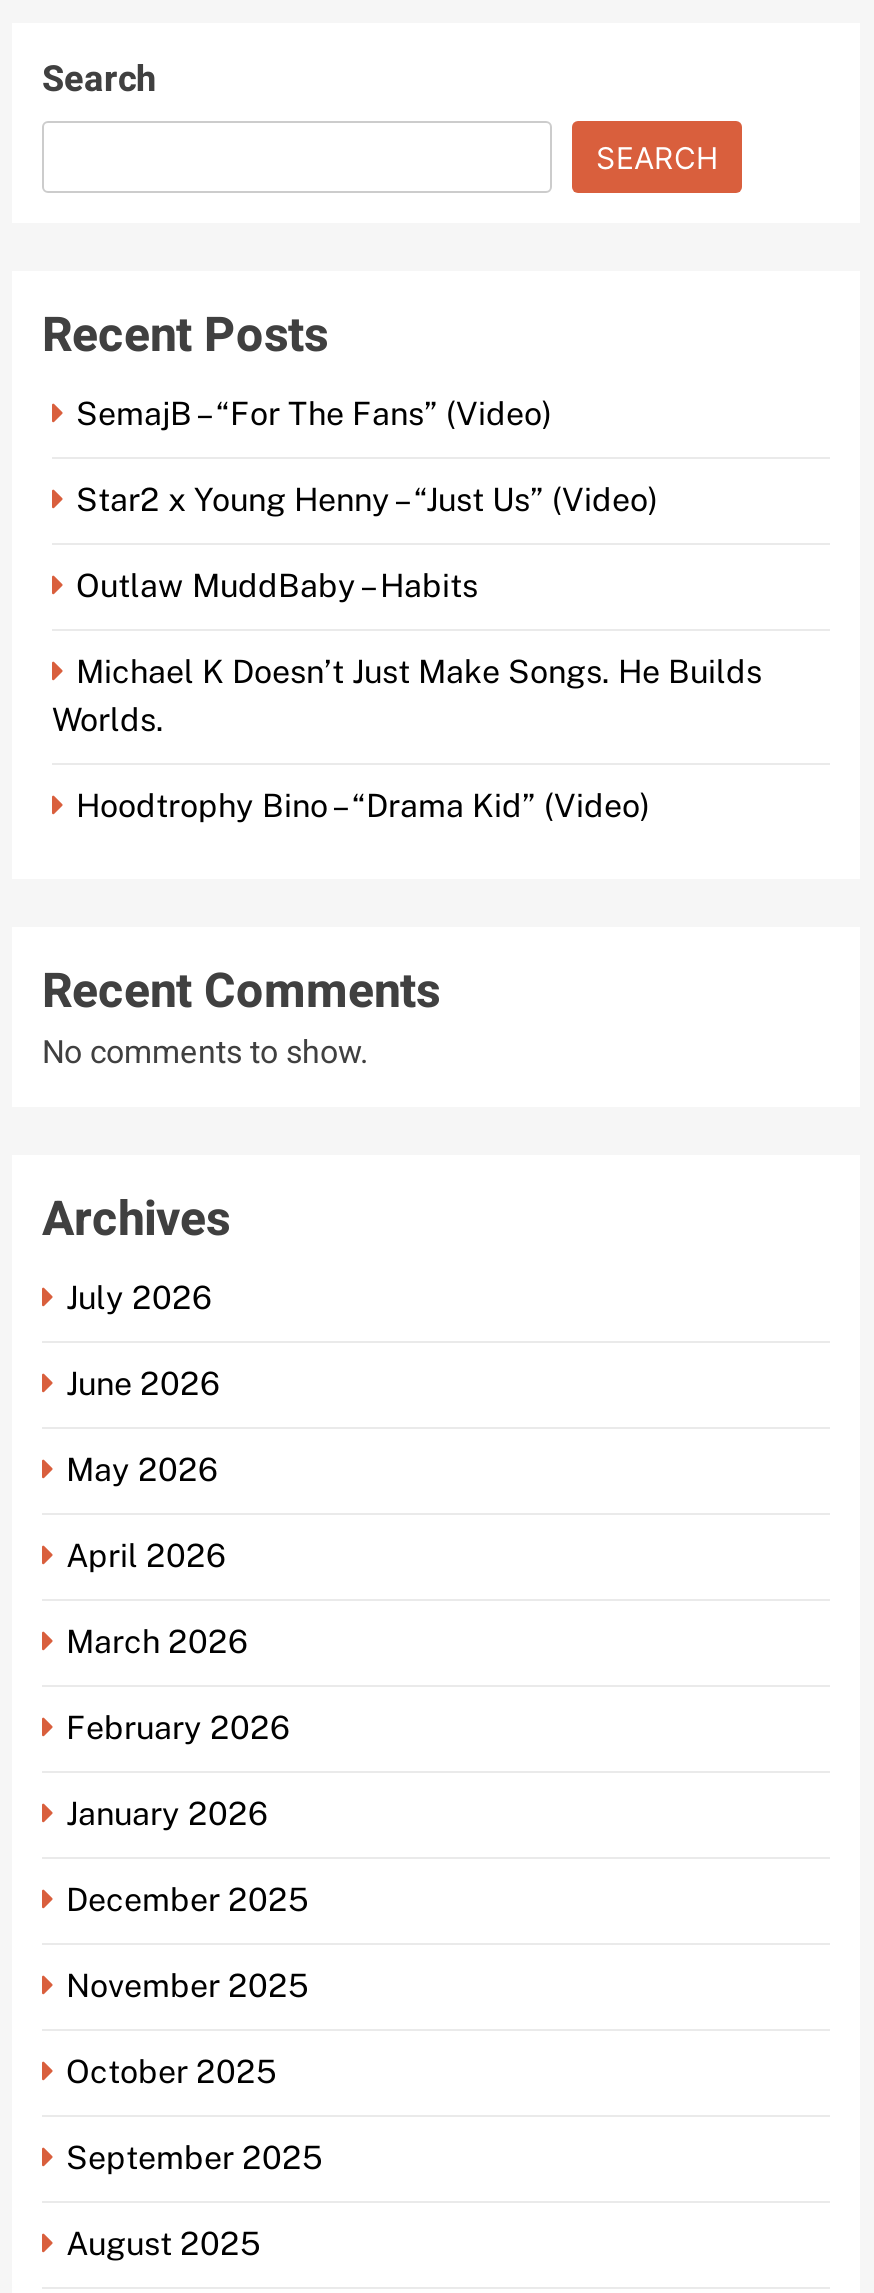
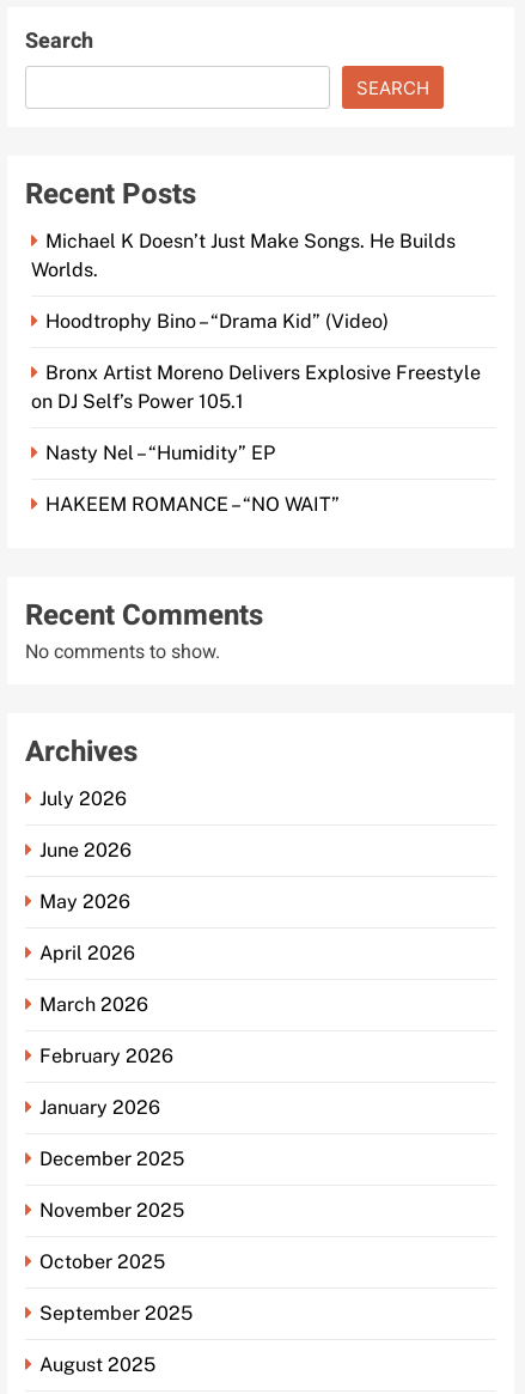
- SemajB – “For The Fans” (Video)
- Star2 x Young Henny – “Just Us” (Video)
- Outlaw MuddBaby – Habits

moved up: Michael K Doesn’t Just Make Songs. He Builds | Worlds. | Hoodtrophy Bino – “Drama Kid” (Video)

+ Bronx Artist Moreno Delivers Explosive Freestyle
+ on DJ Self’s Power 105.1
+ Nasty Nel – “Humidity” EP
+ HAKEEM ROMANCE – “NO WAIT”
